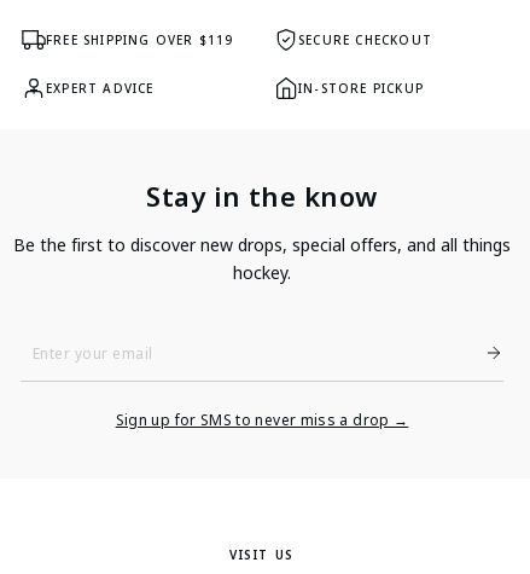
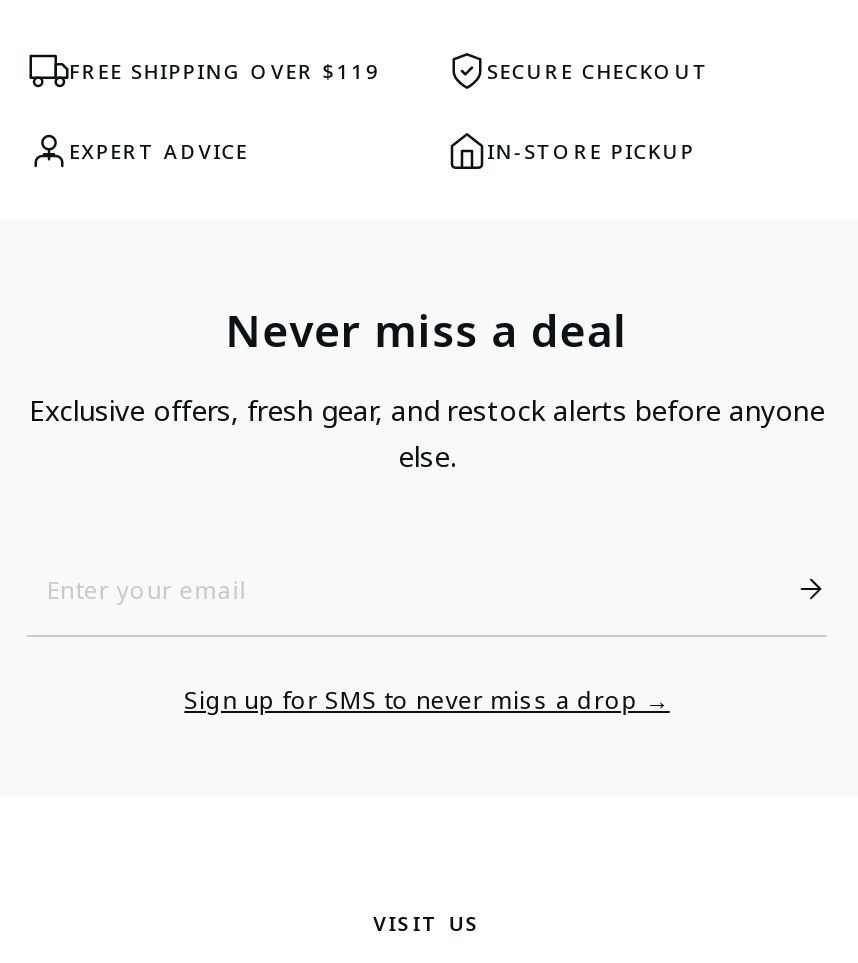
- Stay in the know
+ Never miss a deal

- Be the first to discover new drops, special offers, and all things
- hockey.
+ Exclusive offers, fresh gear, and restock alerts before anyone
+ else.
